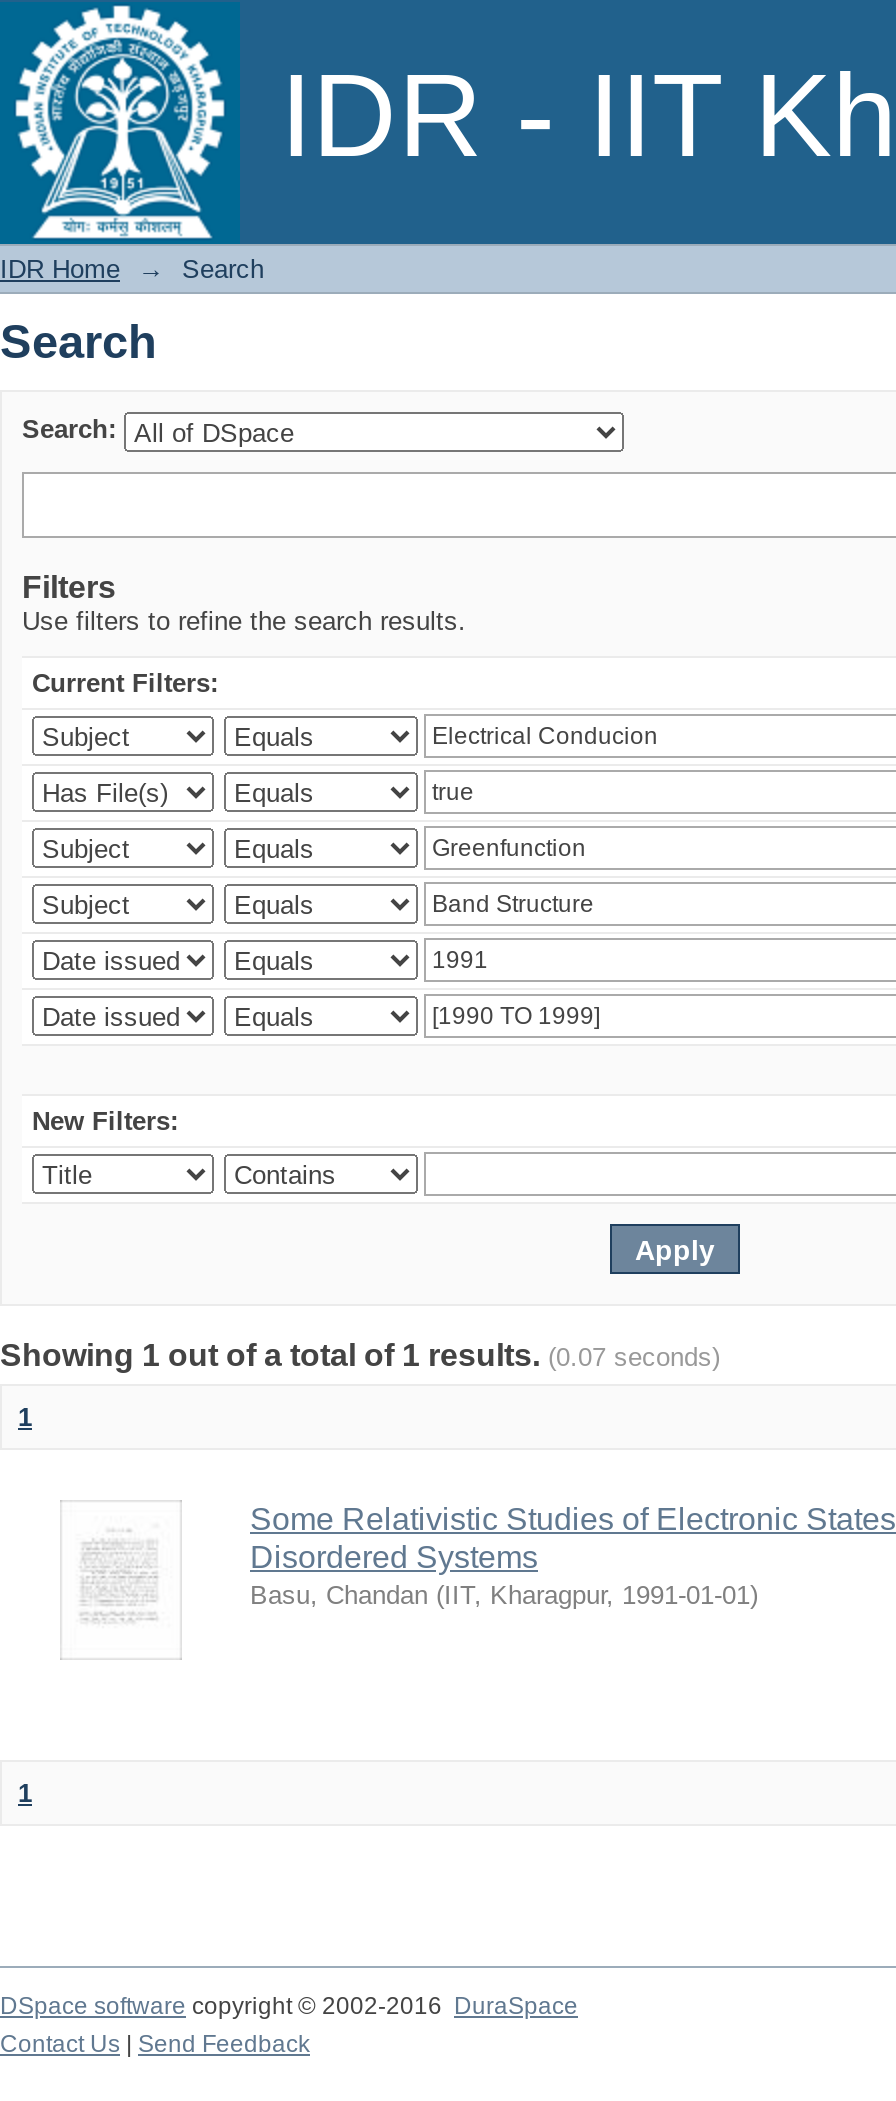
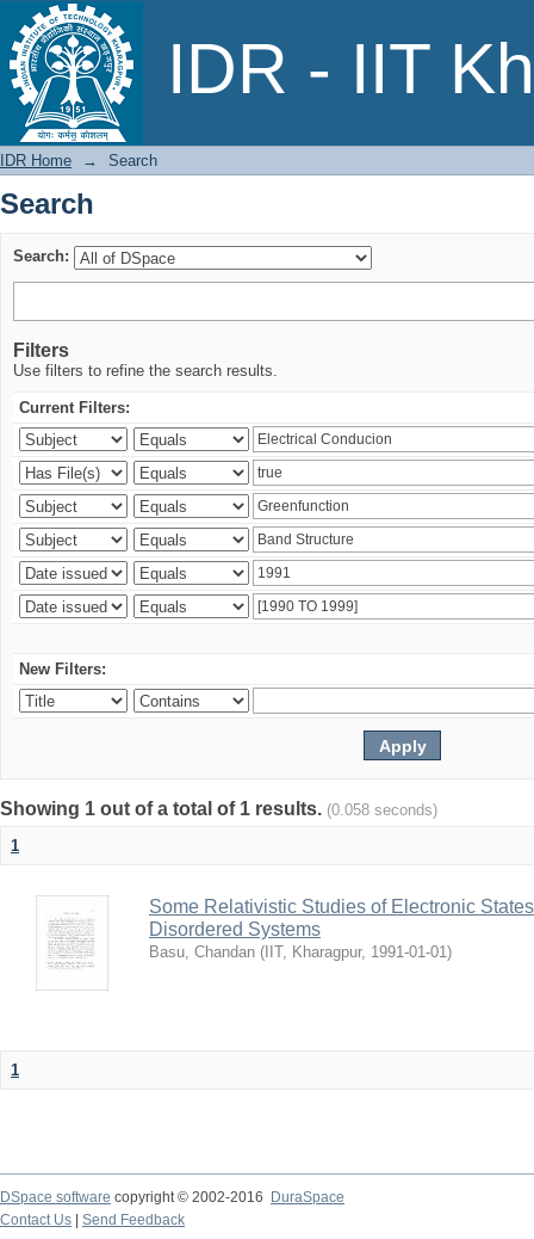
- Showing 1 out of a total of 1 results. (0.07 seconds)
+ Showing 1 out of a total of 1 results. (0.058 seconds)
